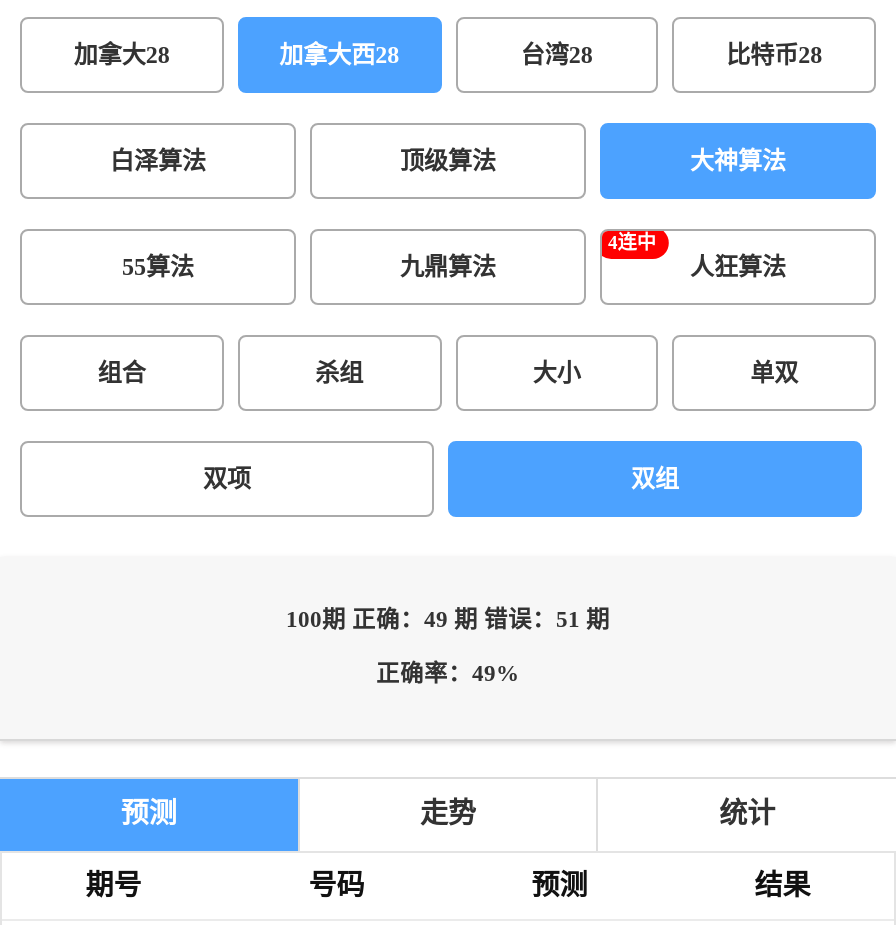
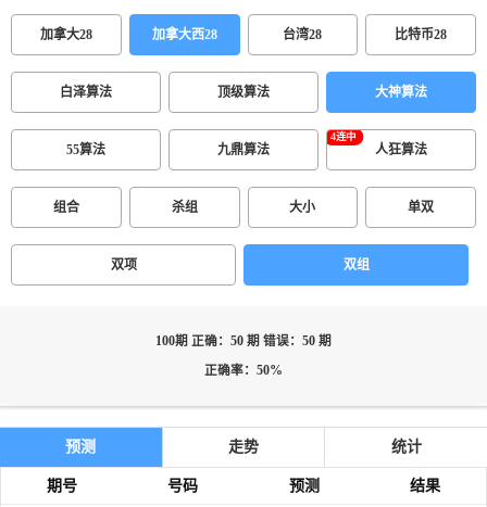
- 100期 正确：49 期 错误：51 期
+ 100期 正确：50 期 错误：50 期

- 正确率：49%
+ 正确率：50%
